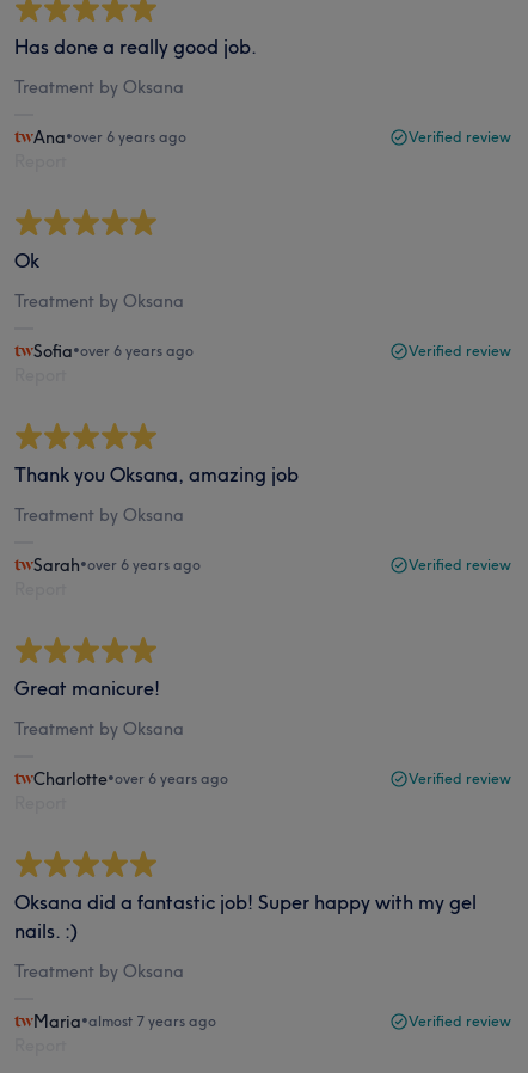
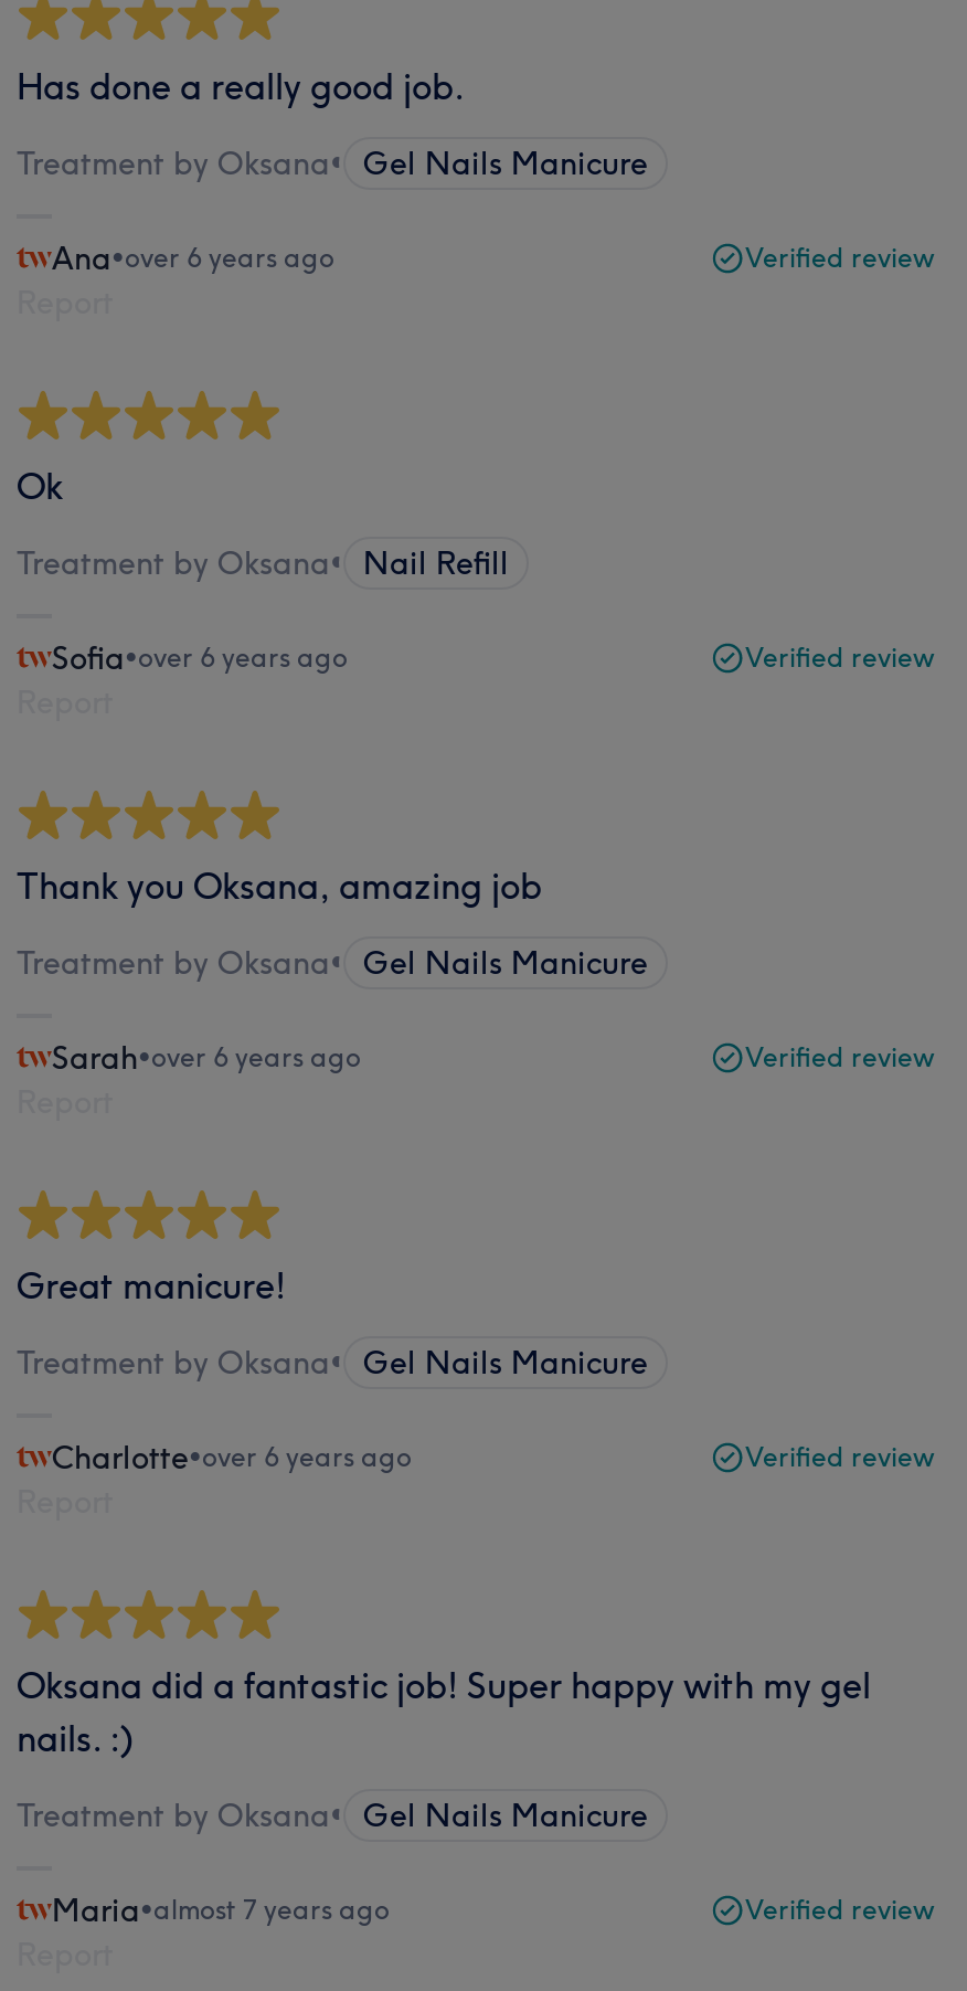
- Treatment by Oksana
+ Treatment by Oksana• Gel Nails Manicure

- Treatment by Oksana
+ Treatment by Oksana• Nail Refill

- Treatment by Oksana
+ Treatment by Oksana• Gel Nails Manicure

- Treatment by Oksana
+ Treatment by Oksana• Gel Nails Manicure

- Treatment by Oksana
+ Treatment by Oksana• Gel Nails Manicure
